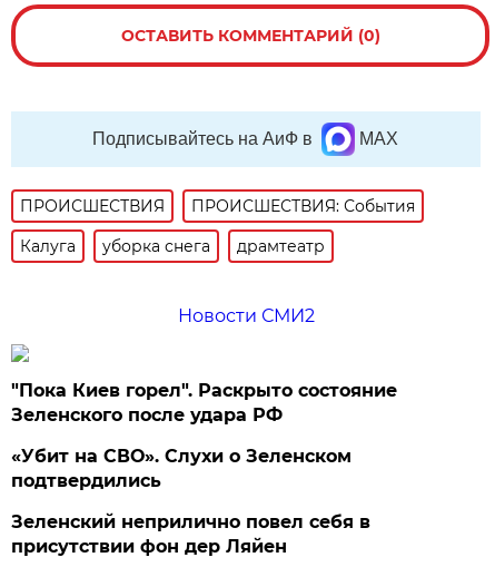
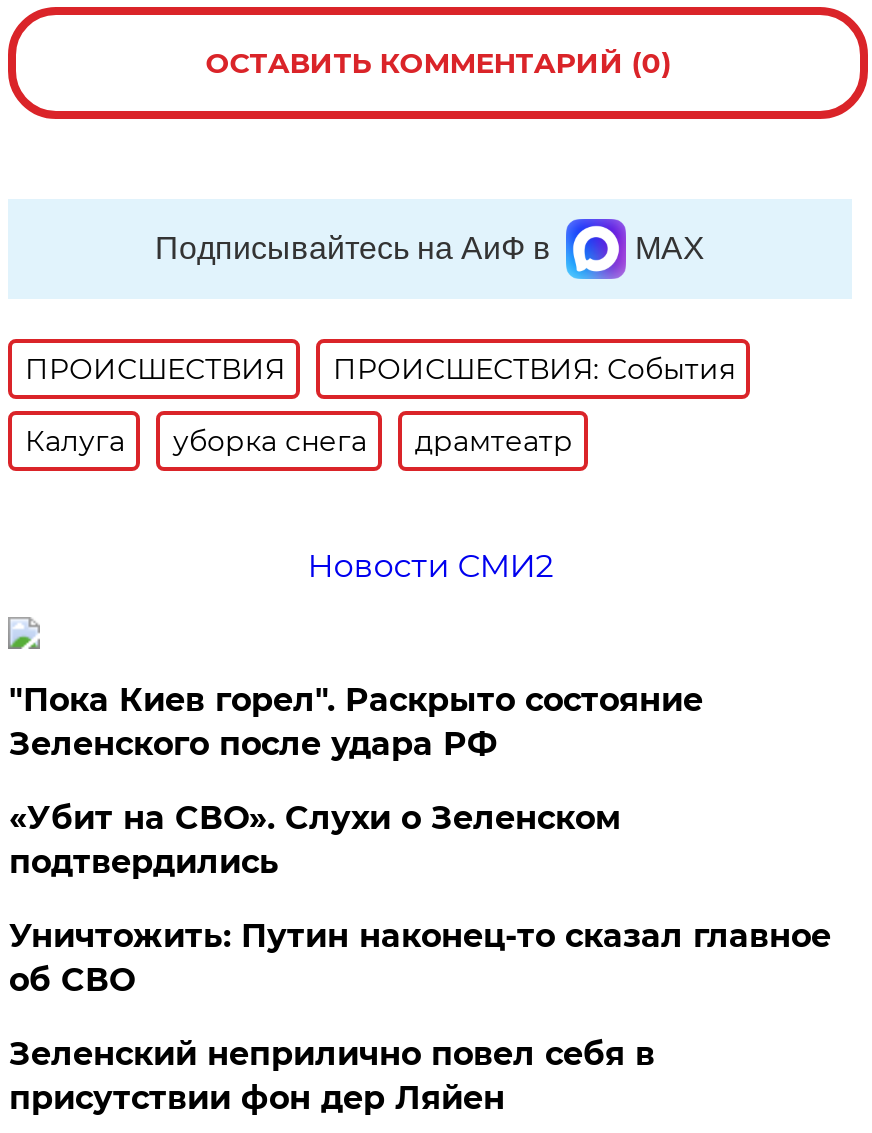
+ Уничтожить: Путин наконец-то сказал главное
+ об СВО
